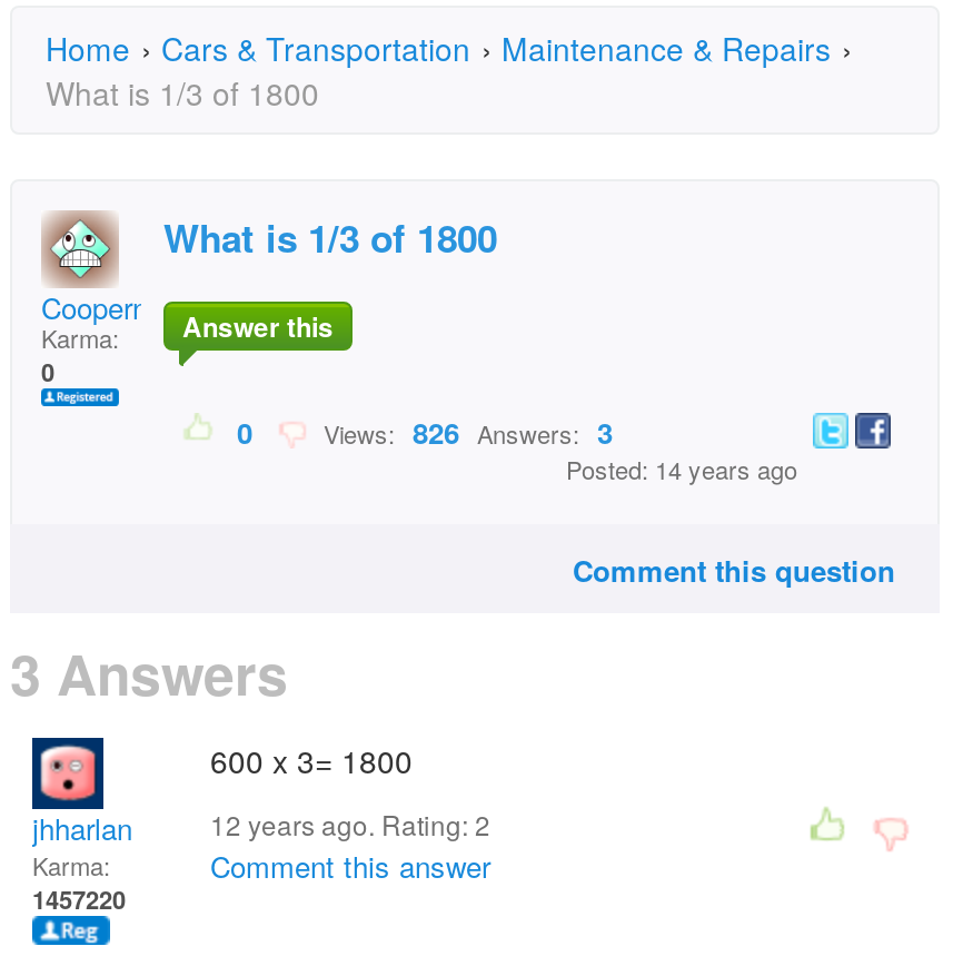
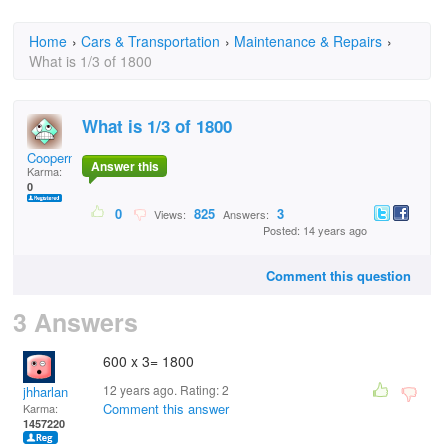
- Views: 826 Answers: 3
+ Views: 825 Answers: 3
